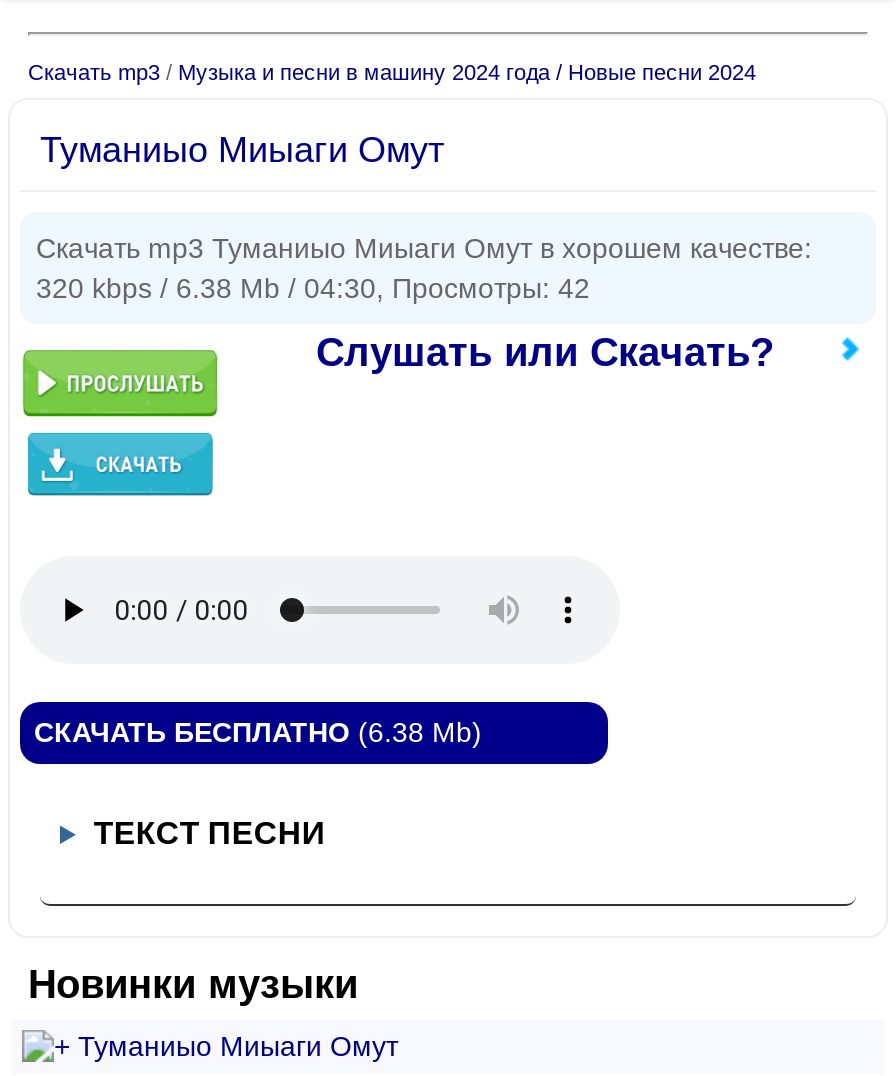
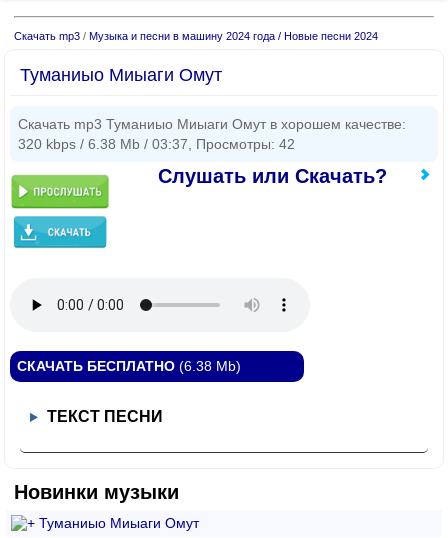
- 320 kbps / 6.38 Mb / 04:30, Просмотры: 42
+ 320 kbps / 6.38 Mb / 03:37, Просмотры: 42
